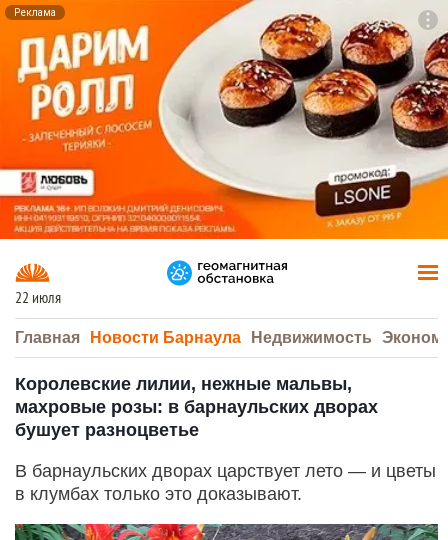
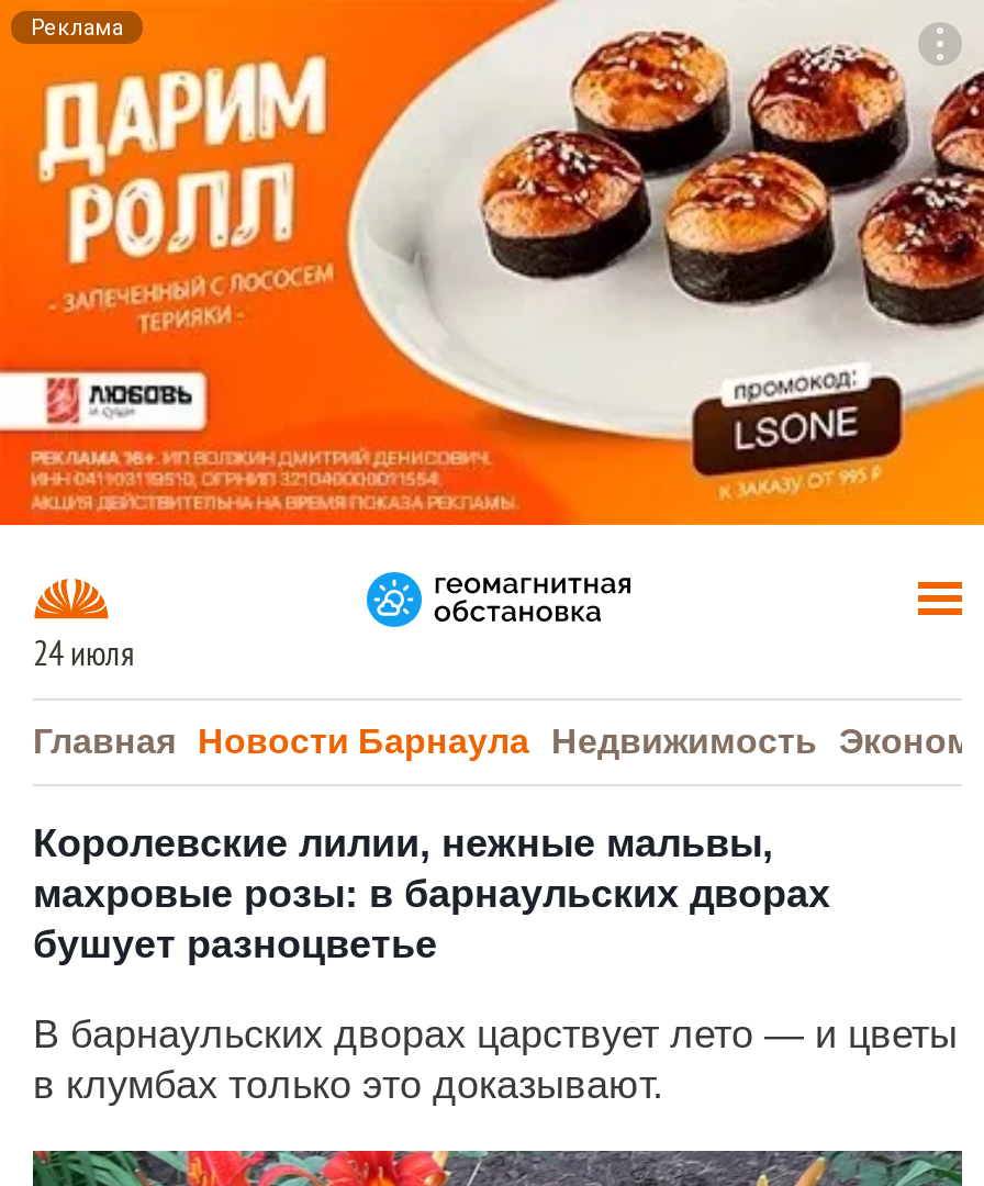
- 22 июля
+ 24 июля
